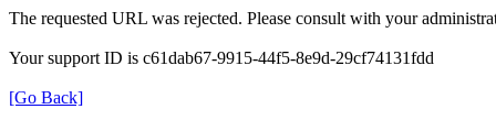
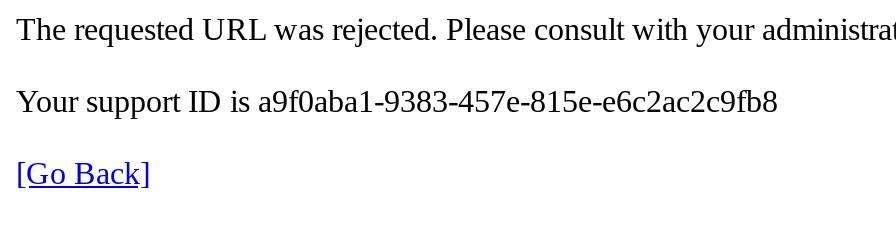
- Your support ID is c61dab67-9915-44f5-8e9d-29cf74131fdd
+ Your support ID is a9f0aba1-9383-457e-815e-e6c2ac2c9fb8
